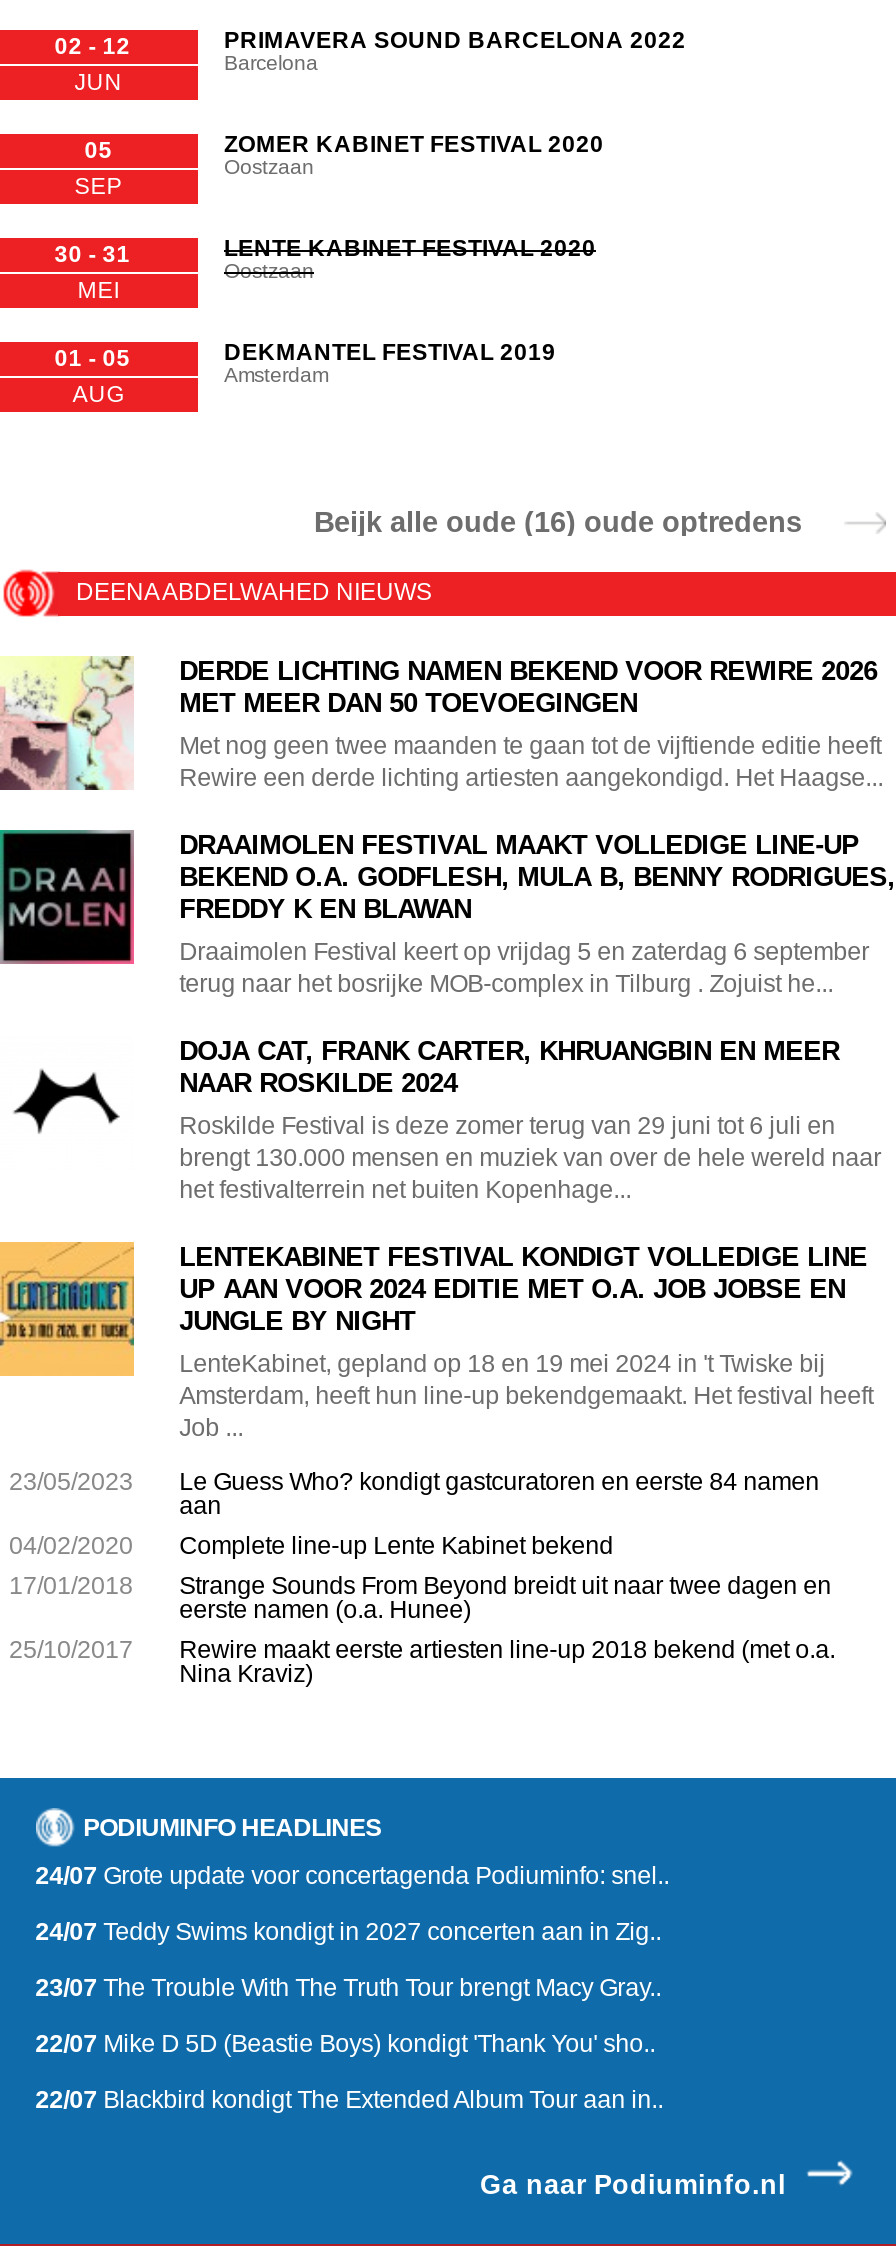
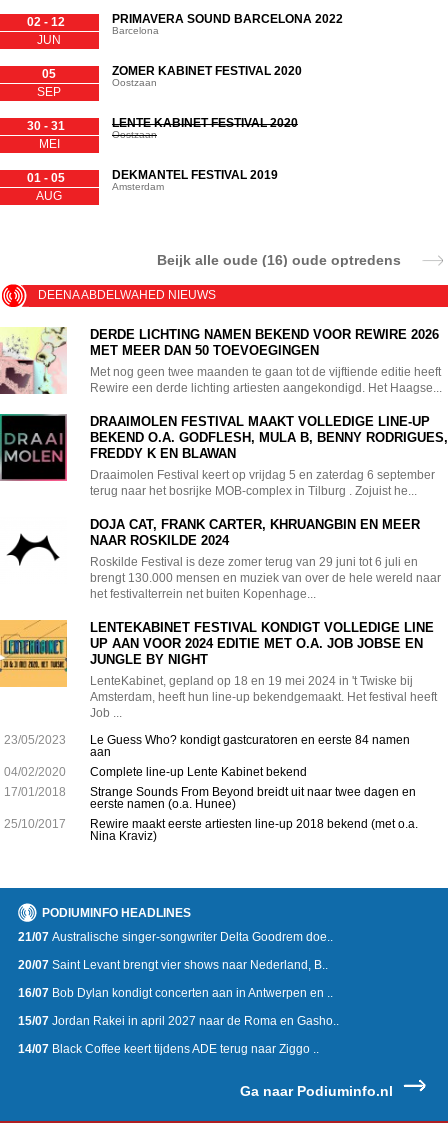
- 24/07 Grote update voor concertagenda Podiuminfo: snel..
+ 21/07 Australische singer-songwriter Delta Goodrem doe..

- 24/07 Teddy Swims kondigt in 2027 concerten aan in Zig..
+ 20/07 Saint Levant brengt vier shows naar Nederland, B..

- 23/07 The Trouble With The Truth Tour brengt Macy Gray..
+ 16/07 Bob Dylan kondigt concerten aan in Antwerpen en ..

- 22/07 Mike D 5D (Beastie Boys) kondigt 'Thank You' sho..
+ 15/07 Jordan Rakei in april 2027 naar de Roma en Gasho..

- 22/07 Blackbird kondigt The Extended Album Tour aan in..
+ 14/07 Black Coffee keert tijdens ADE terug naar Ziggo ..
